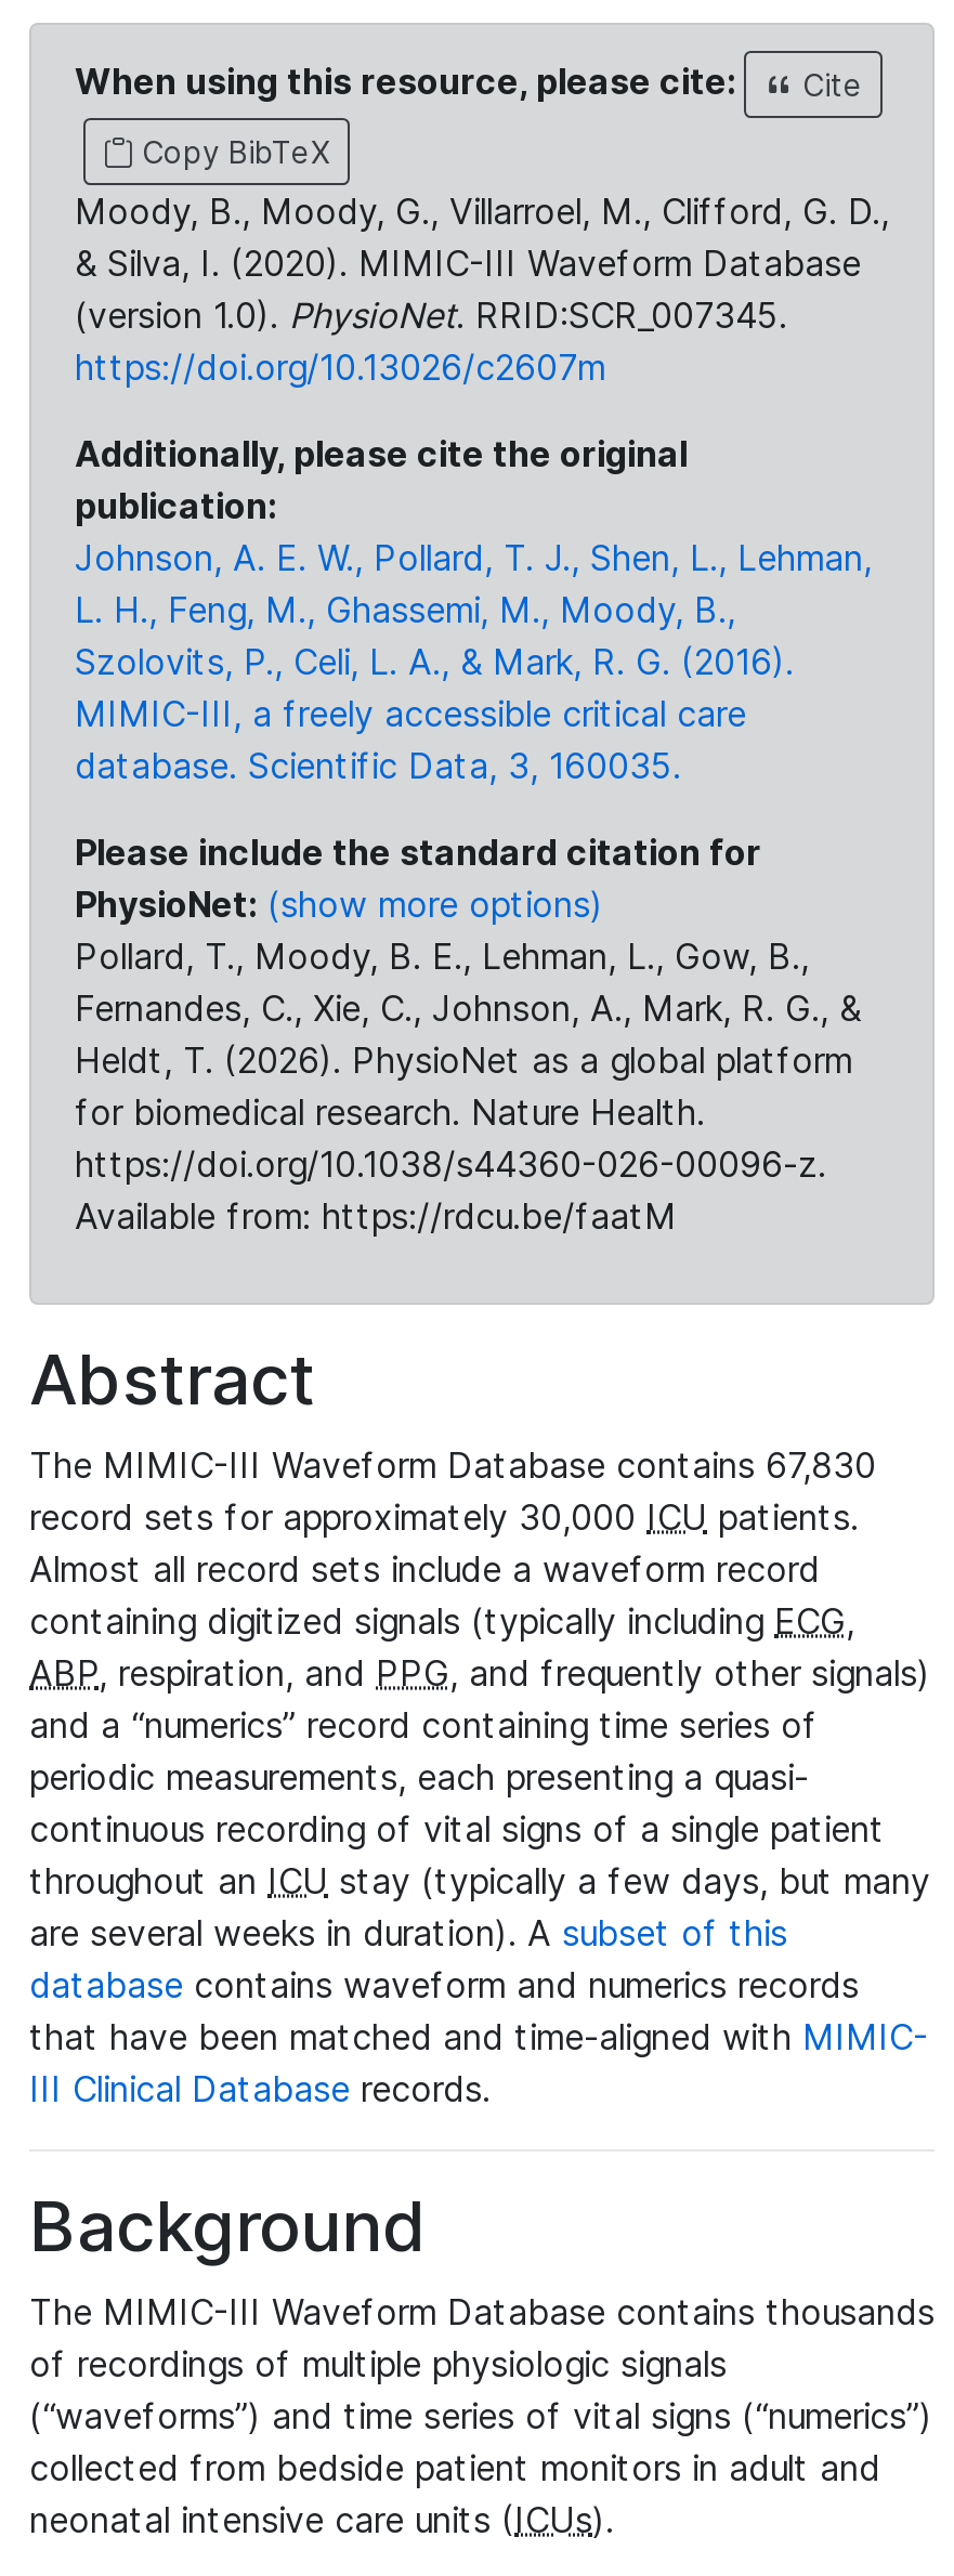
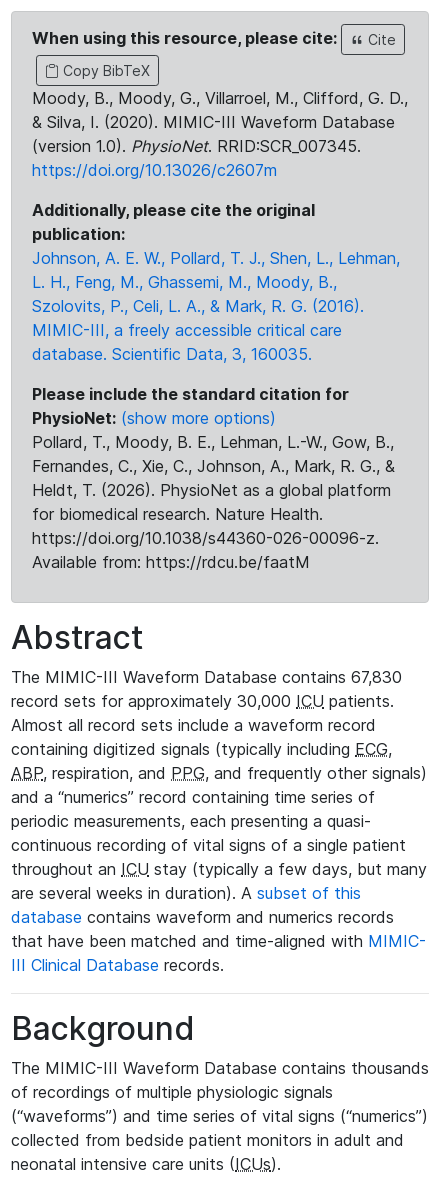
- Pollard, T., Moody, B. E., Lehman, L., Gow, B.,
+ Pollard, T., Moody, B. E., Lehman, L.-W., Gow, B.,
